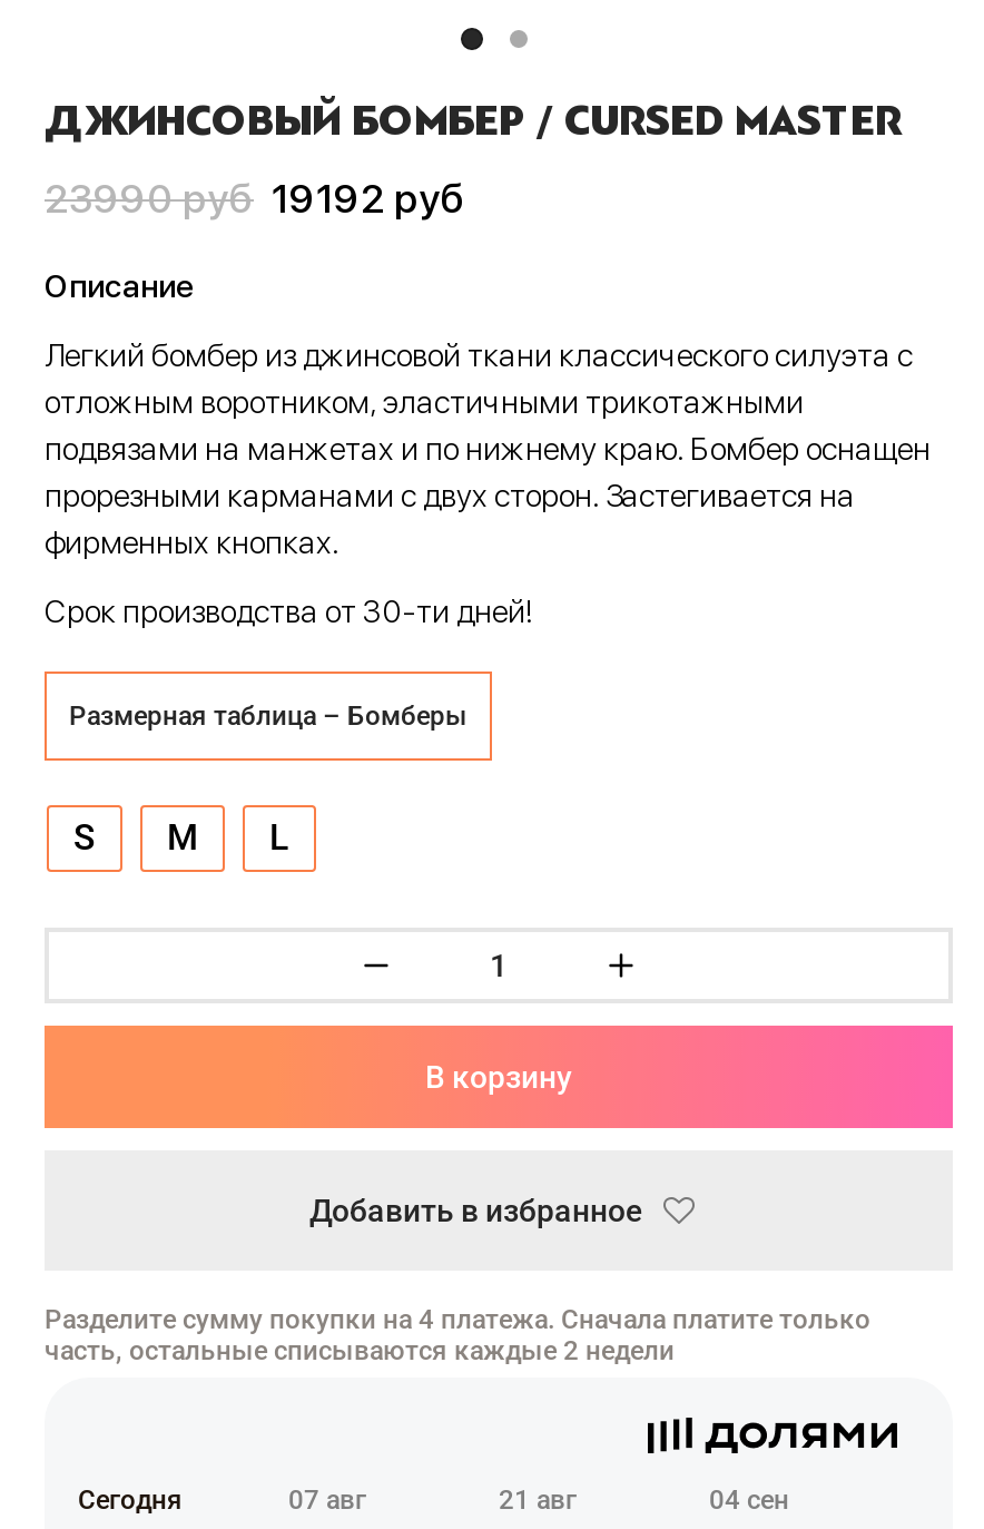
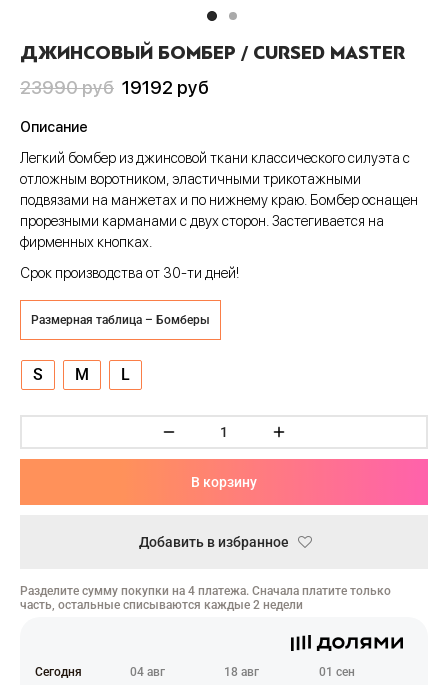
- 07 авг
+ 04 авг

- 21 авг
+ 18 авг

- 04 сен
+ 01 сен
